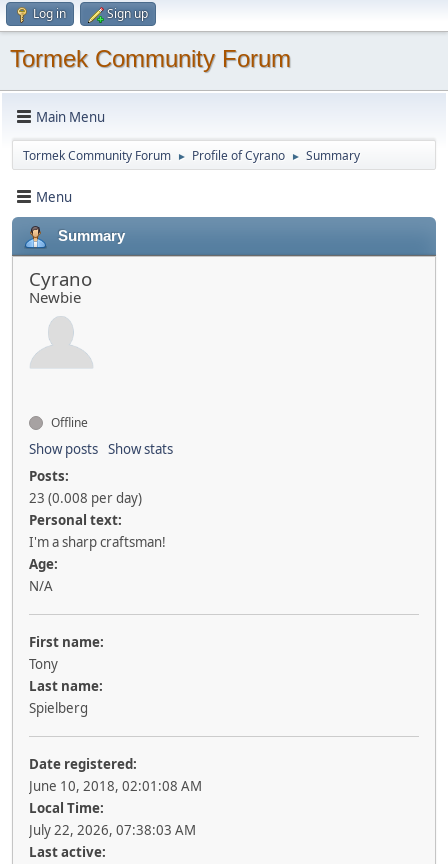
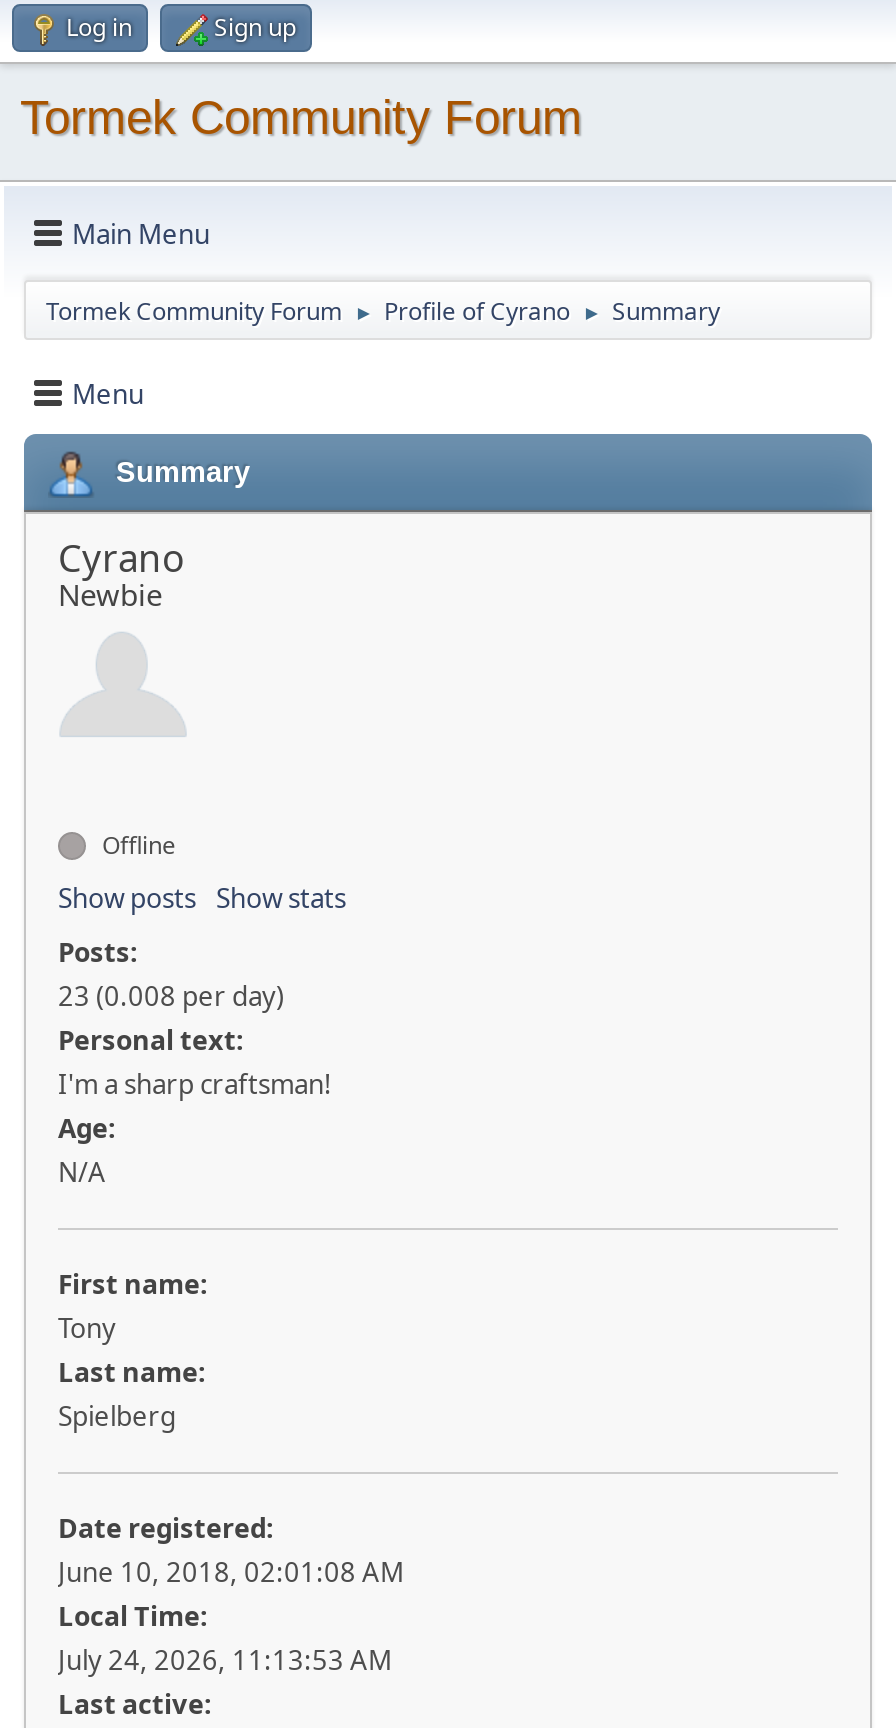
- July 22, 2026, 07:38:03 AM
+ July 24, 2026, 11:13:53 AM
